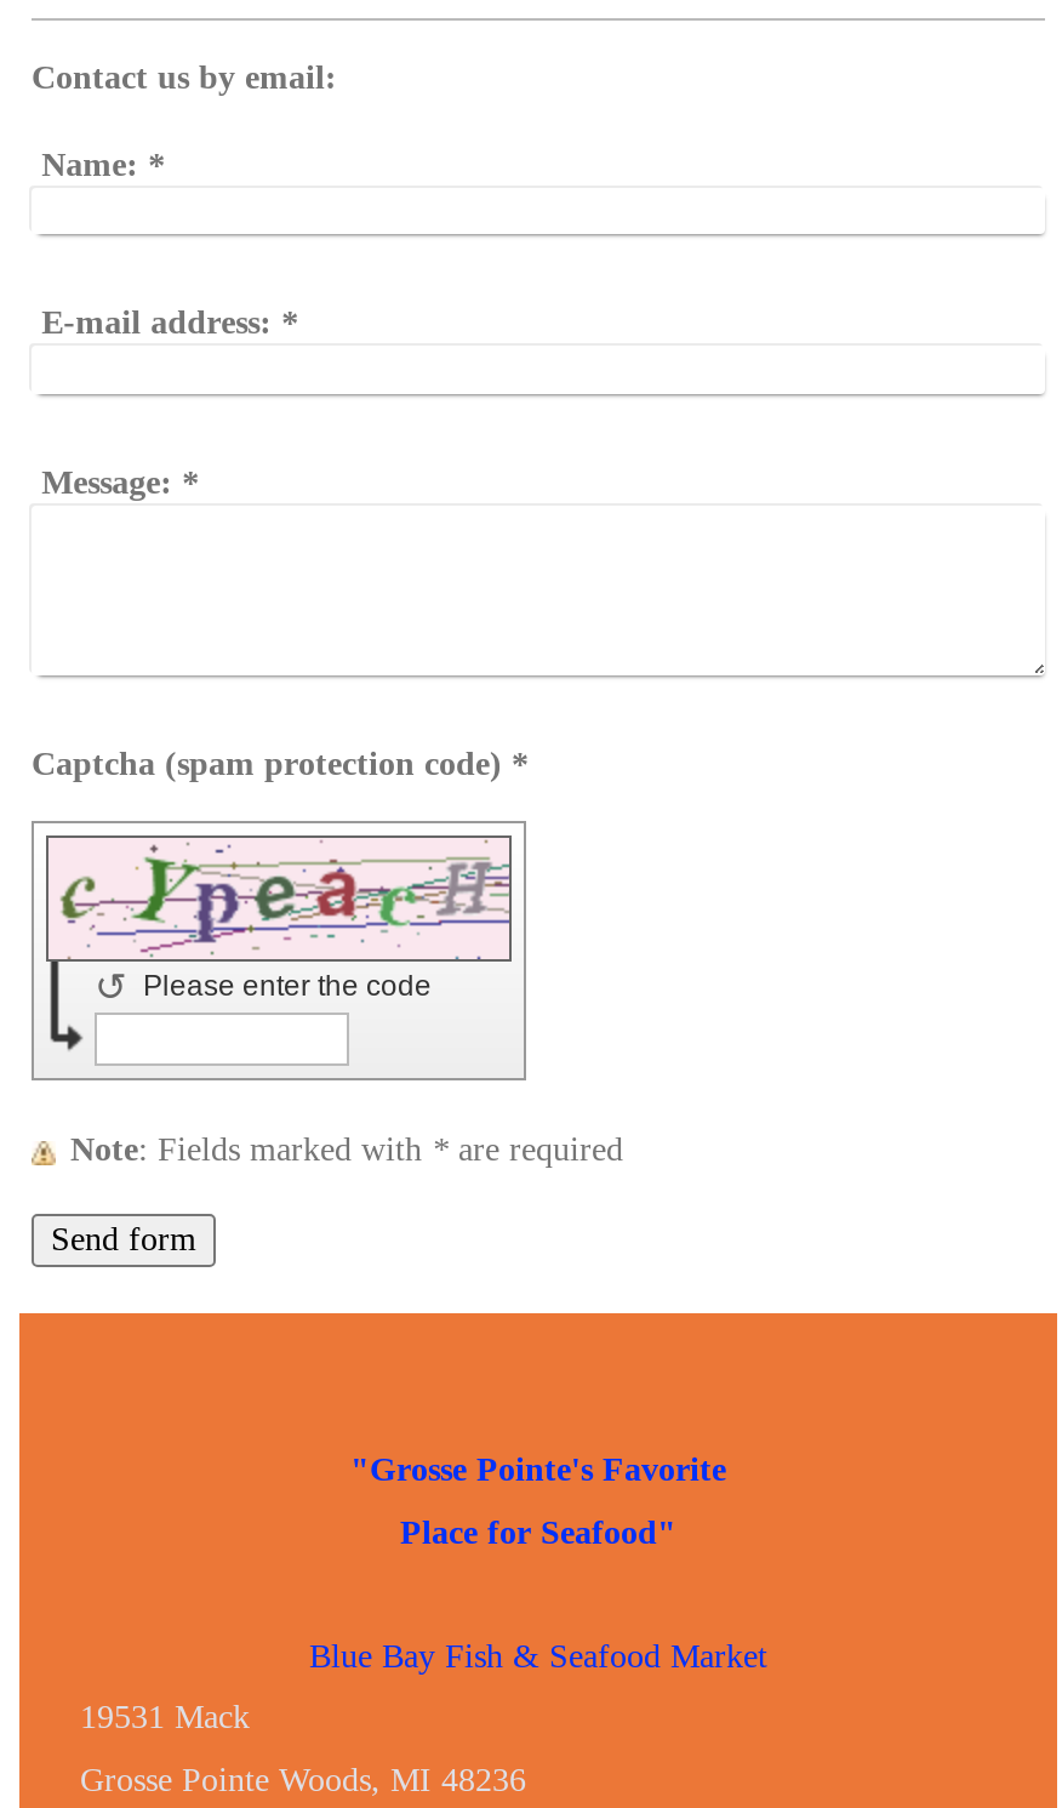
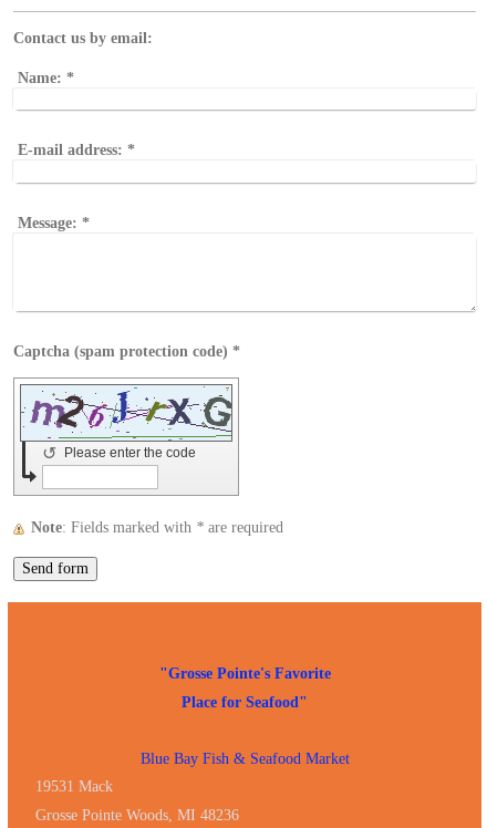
- [image]
+ [image]
